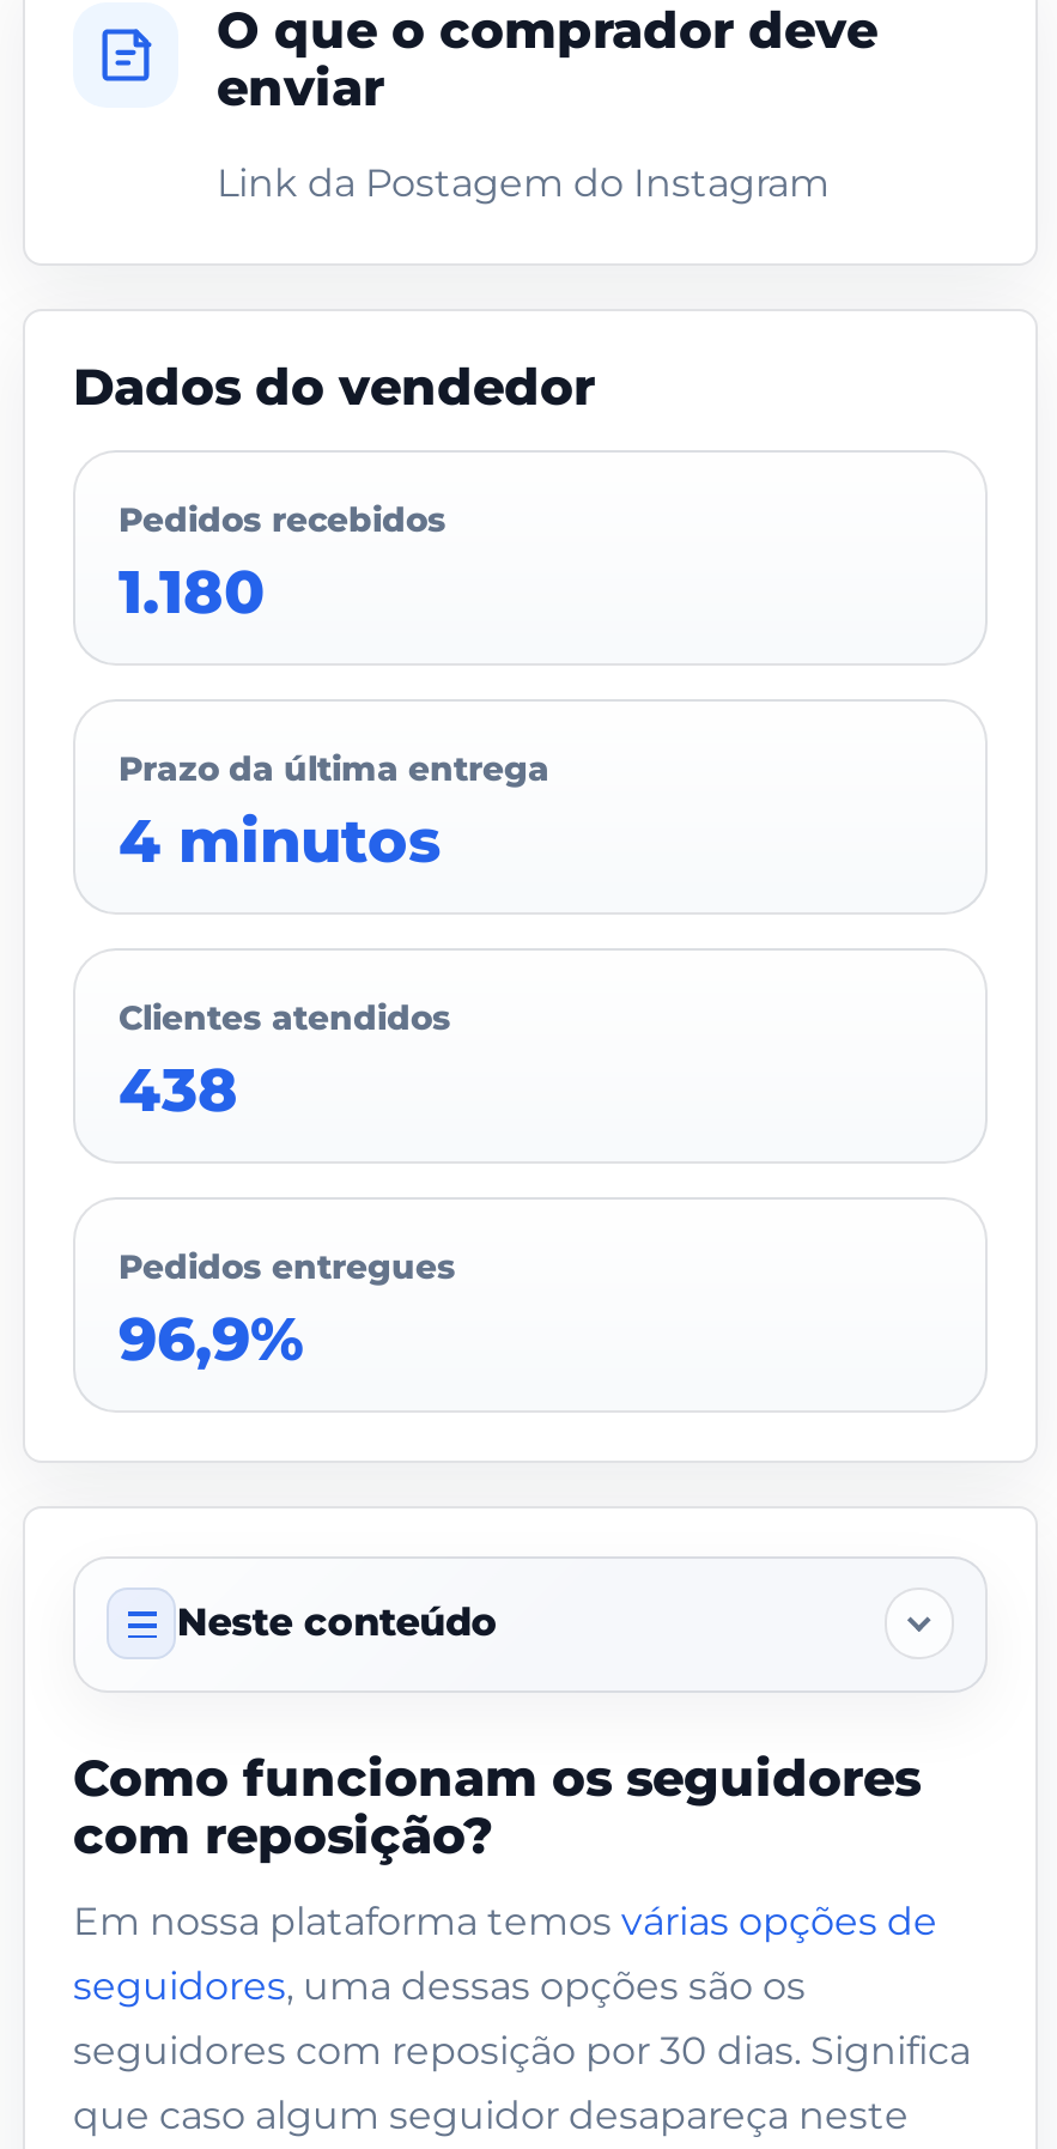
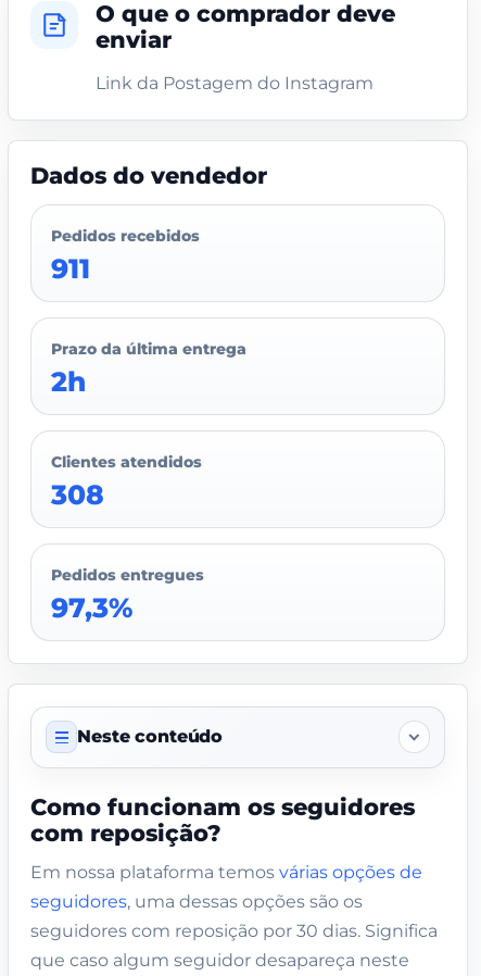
- 1.180
+ 911

- 4 minutos
+ 2h

- 438
+ 308

- 96,9%
+ 97,3%
